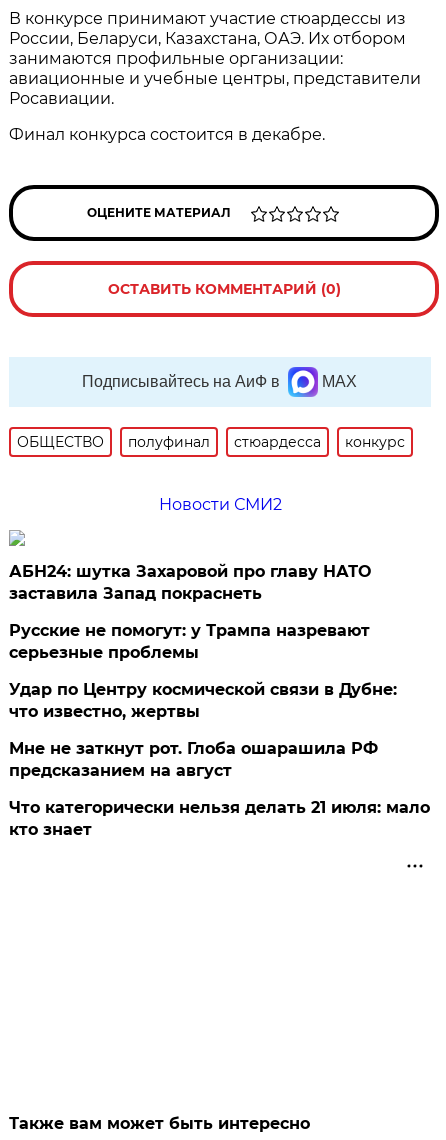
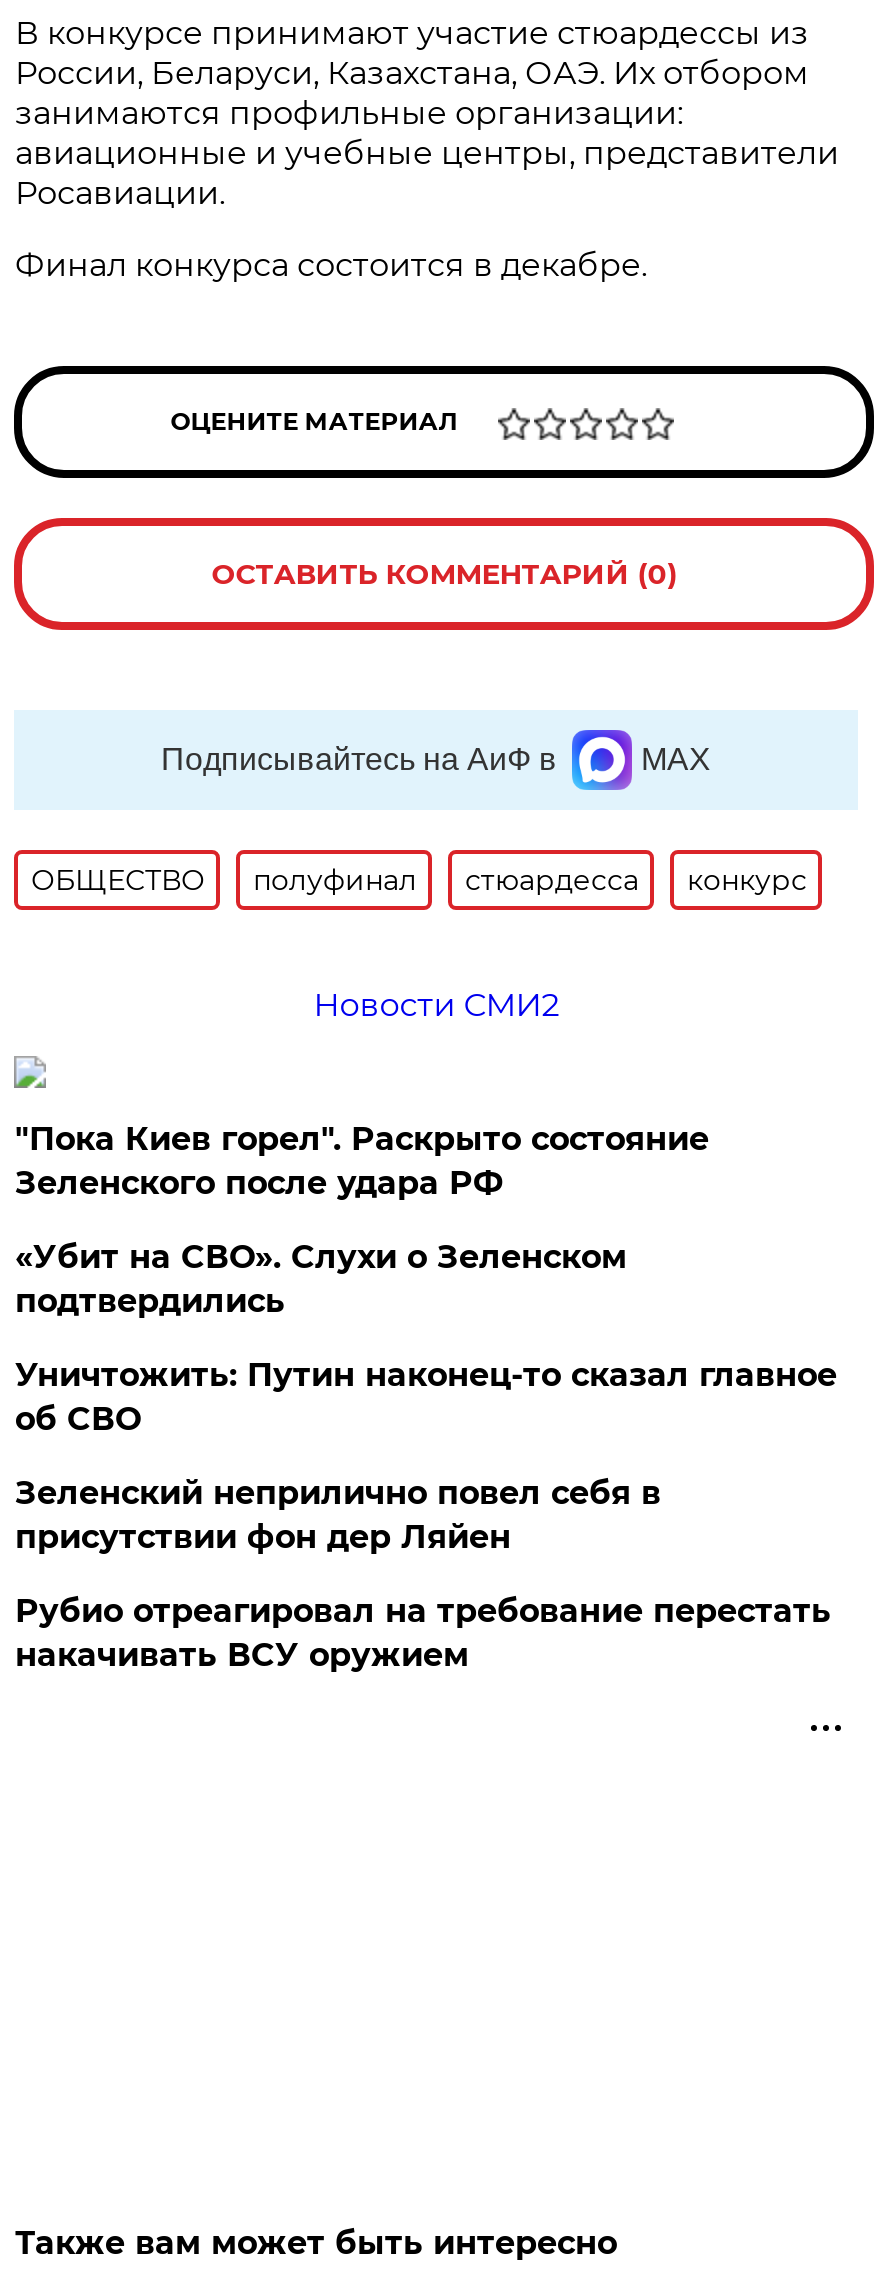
- АБН24: шутка Захаровой про главу НАТО
- заставила Запад покраснеть
+ "Пока Киев горел". Раскрыто состояние
+ Зеленского после удара РФ

- Русские не помогут: у Трампа назревают
- серьезные проблемы
+ «Убит на СВО». Слухи о Зеленском
+ подтвердились

- Удар по Центру космической связи в Дубне:
- что известно, жертвы
+ Уничтожить: Путин наконец-то сказал главное
+ об СВО

- Мне не заткнут рот. Глоба ошарашила РФ
- предсказанием на август
+ Зеленский неприлично повел cебя в
+ присутствии фон дер Ляйен

- Что категорически нельзя делать 21 июля: мало
- кто знает
+ Рубио отреагировал на требование перестать
+ накачивать ВСУ оружием
